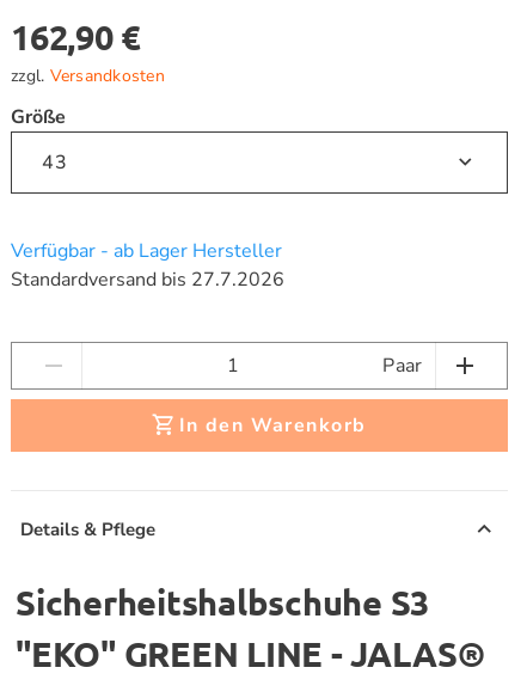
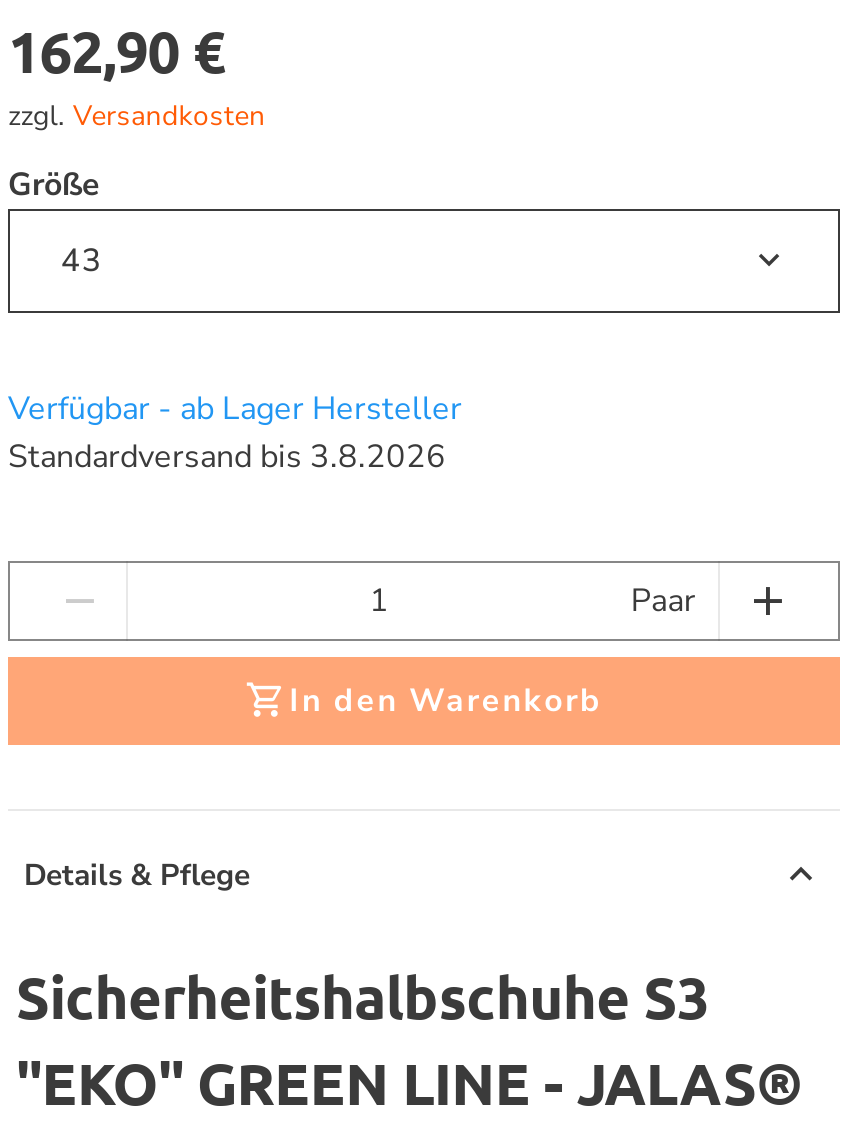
- Standardversand bis 27.7.2026
+ Standardversand bis 3.8.2026
